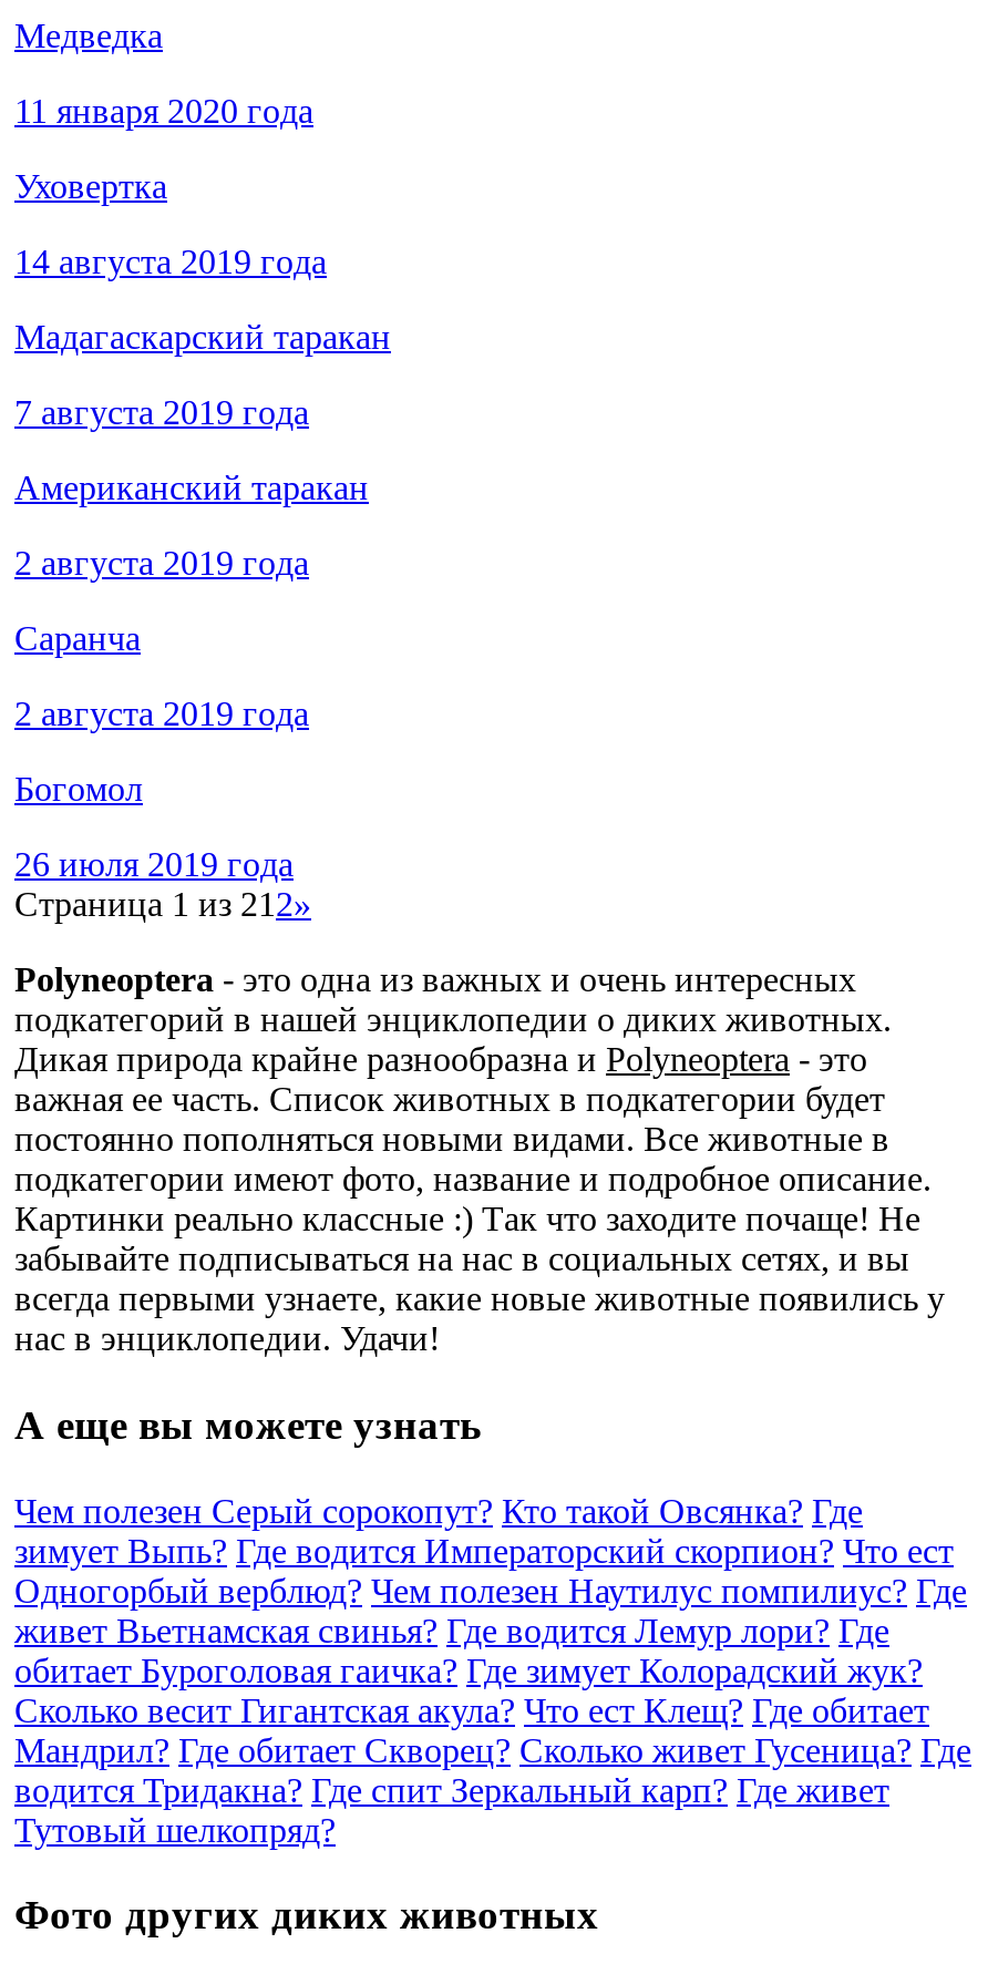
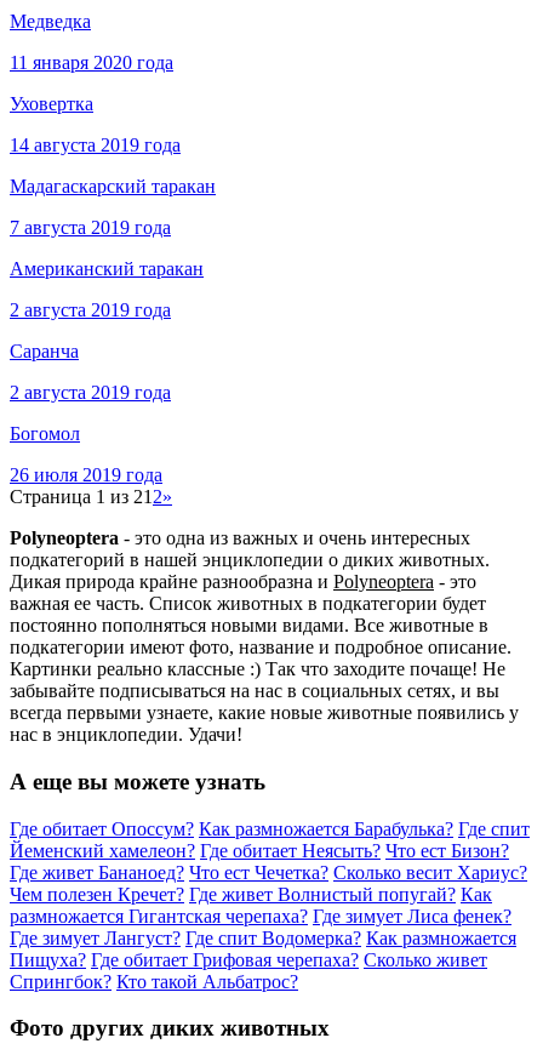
- Чем полезен Серый сорокопут? Кто такой Овсянка? Где
- зимует Выпь? Где водится Императорский скорпион? Что ест
- Одногорбый верблюд? Чем полезен Наутилус помпилиус? Где
- живет Вьетнамская свинья? Где водится Лемур лори? Где
- обитает Буроголовая гаичка? Где зимует Колорадский жук?
- Сколько весит Гигантская акула? Что ест Клещ? Где обитает
- Мандрил? Где обитает Скворец? Сколько живет Гусеница? Где
- водится Тридакна? Где спит Зеркальный карп? Где живет
- Тутовый шелкопряд?
+ Где обитает Опоссум? Как размножается Барабулька? Где спит
+ Йеменский хамелеон? Где обитает Неясыть? Что ест Бизон?
+ Где живет Бананоед? Что ест Чечетка? Сколько весит Хариус?
+ Чем полезен Кречет? Где живет Волнистый попугай? Как
+ размножается Гигантская черепаха? Где зимует Лиса фенек?
+ Где зимует Лангуст? Где спит Водомерка? Как размножается
+ Пищуха? Где обитает Грифовая черепаха? Сколько живет
+ Спрингбок? Кто такой Альбатрос?
